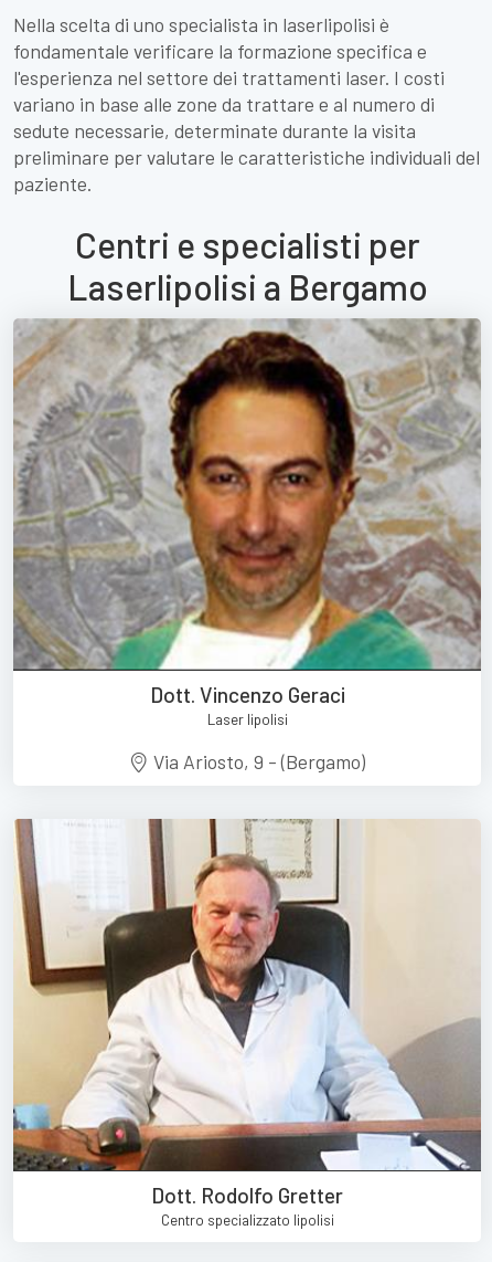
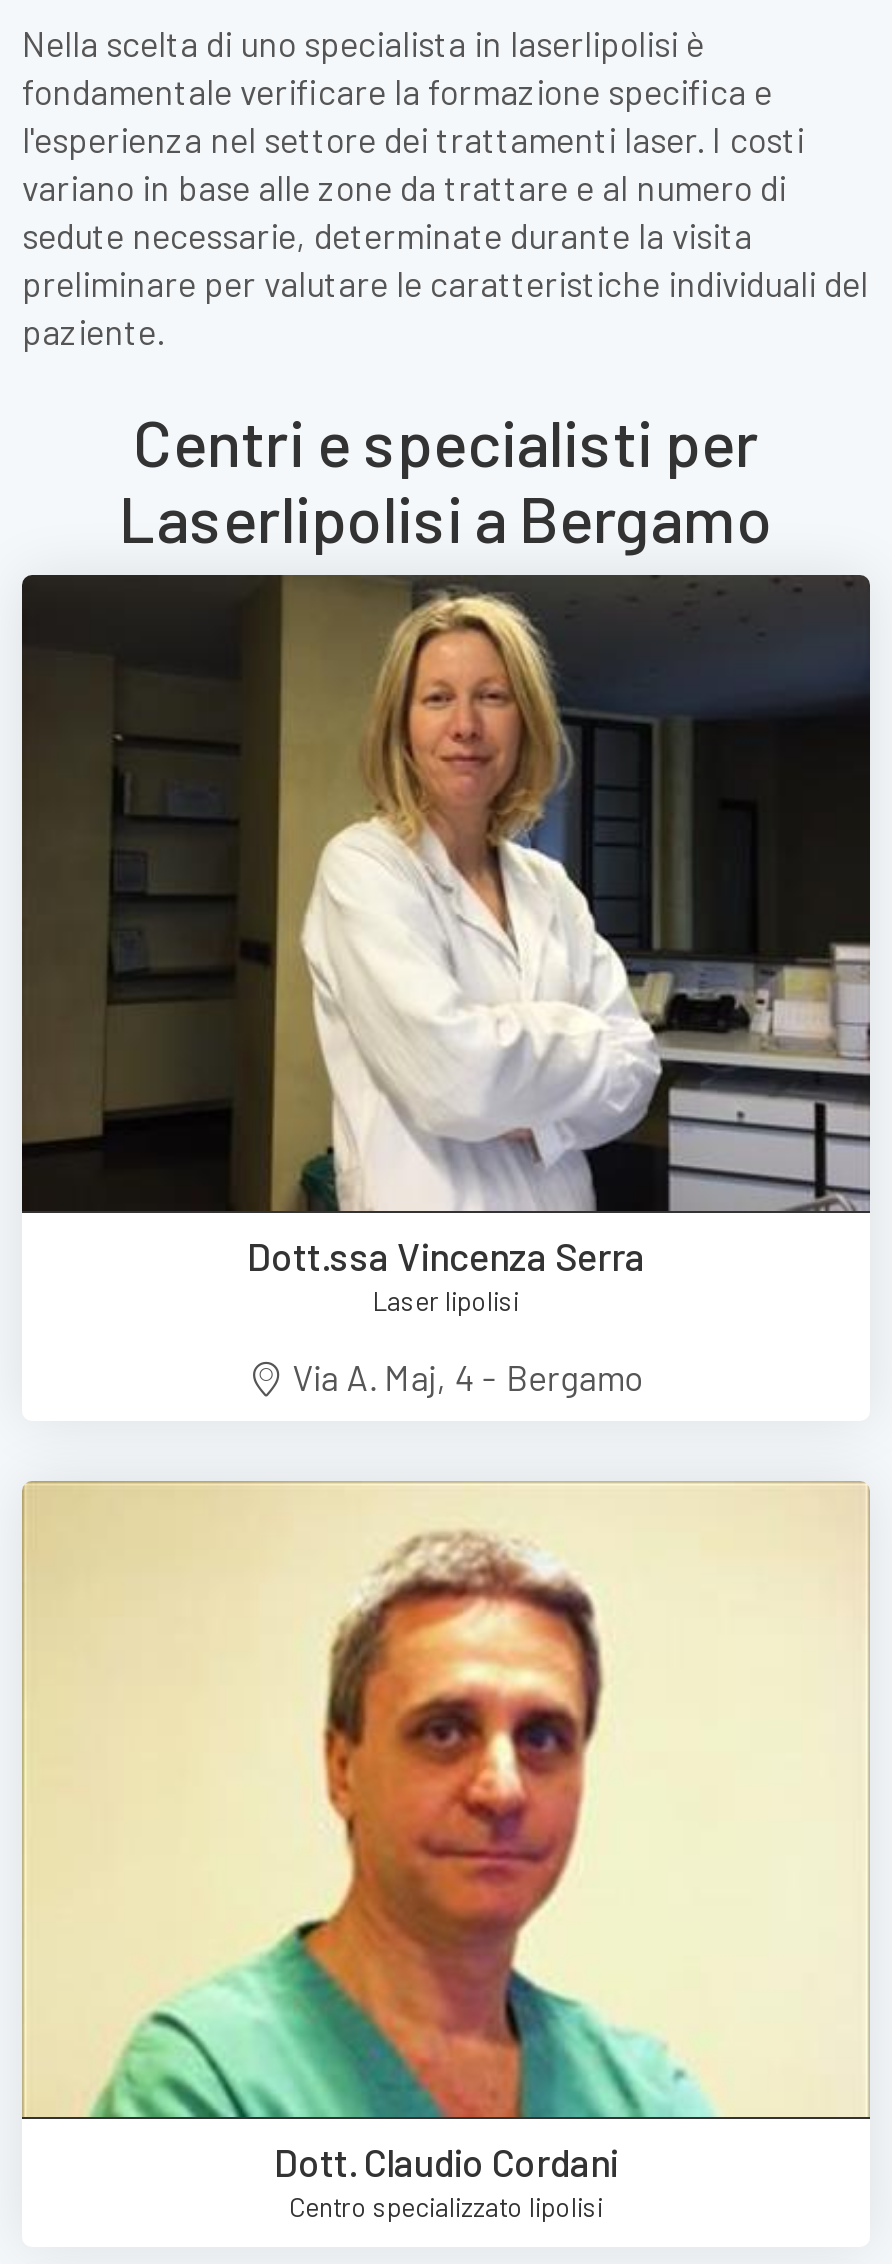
- [image]
- Dott. Vincenzo Geraci
+ [image]
+ Dott.ssa Vincenza Serra

- Via Ariosto, 9 - (Bergamo)
+ Via A. Maj, 4 - Bergamo

- [image]
- Dott. Rodolfo Gretter
+ [image]
+ Dott. Claudio Cordani
